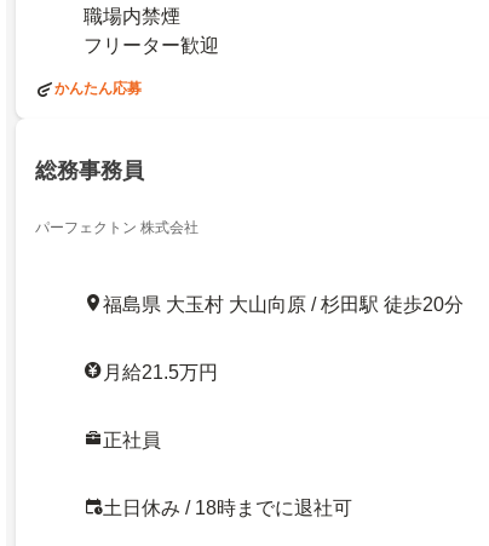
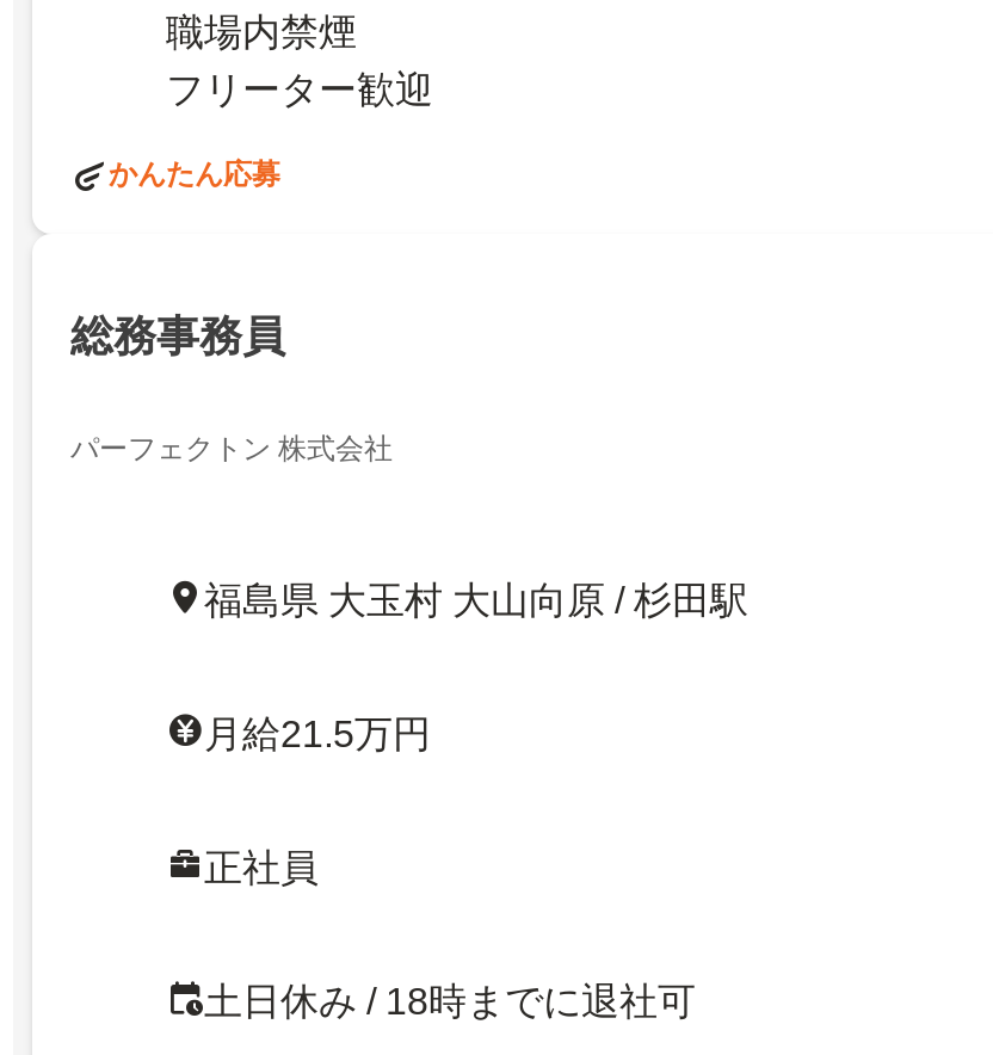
- 福島県 大玉村 大山向原 / 杉田駅 徒歩20分
+ 福島県 大玉村 大山向原 / 杉田駅
